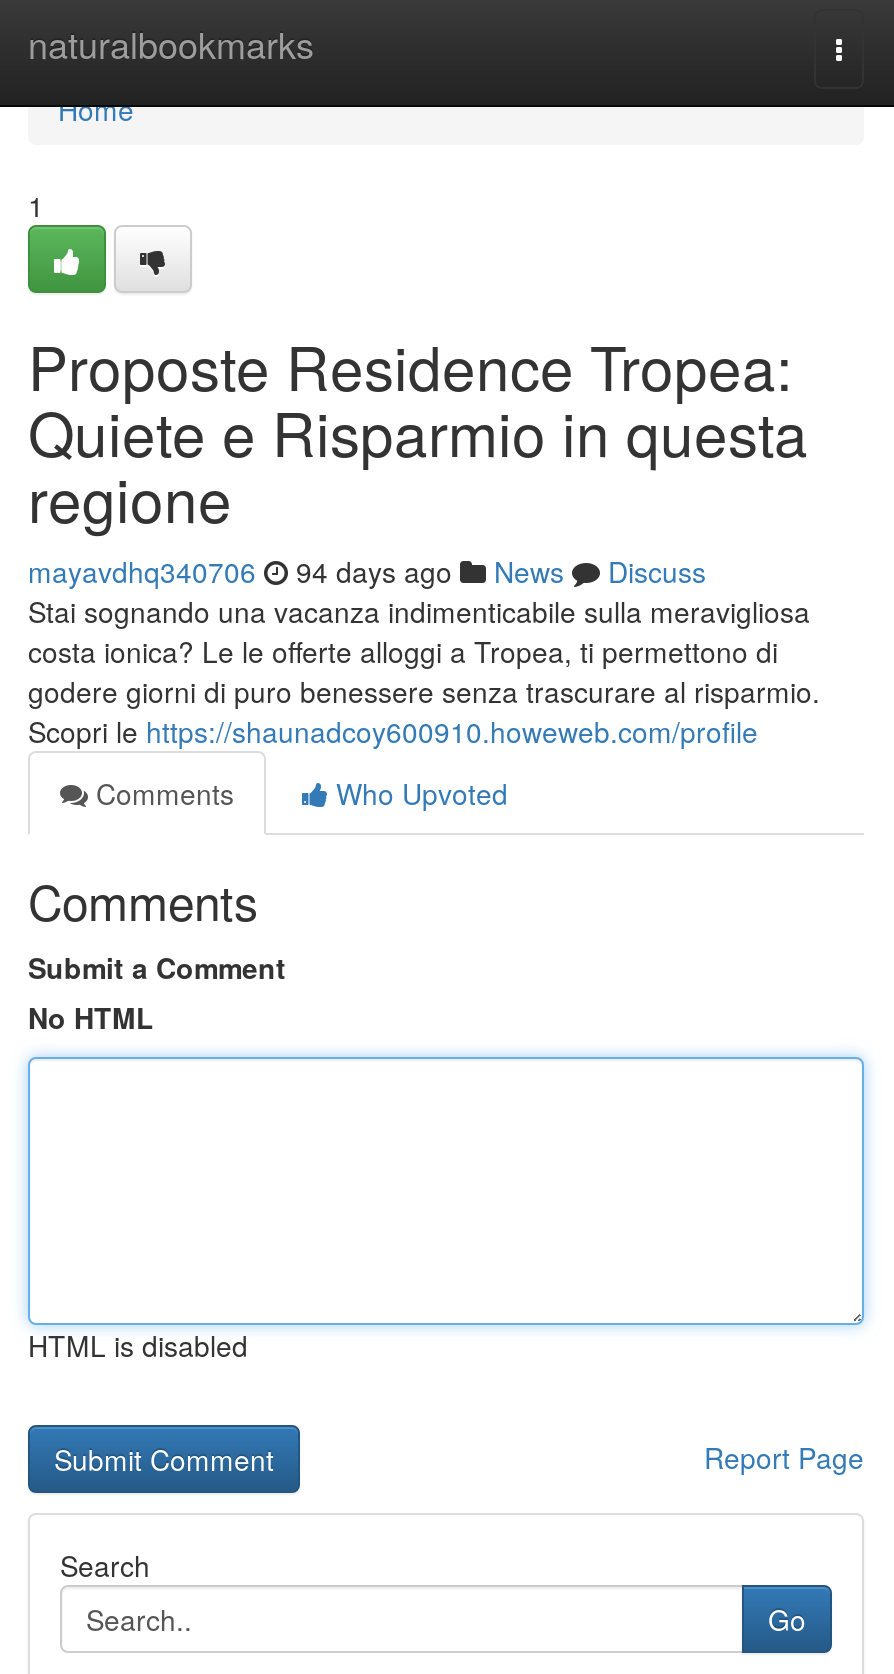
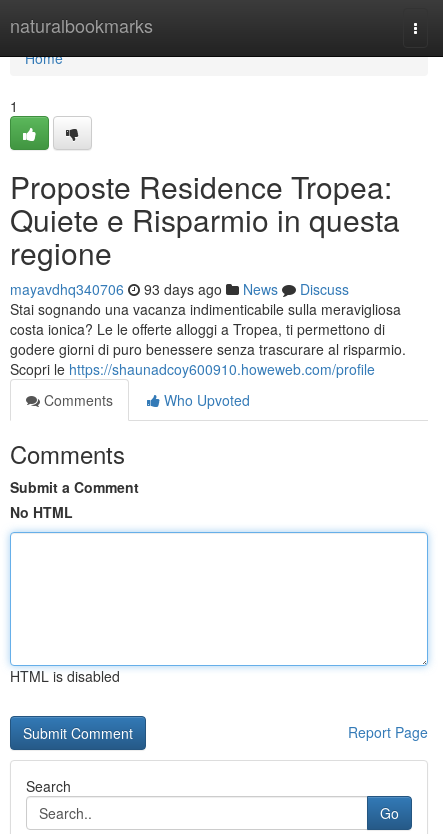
- mayavdhq340706 94 days ago News Discuss
+ mayavdhq340706 93 days ago News Discuss
